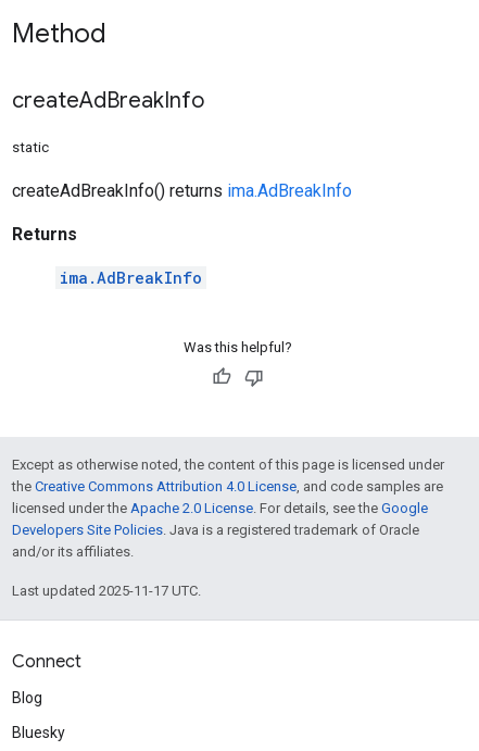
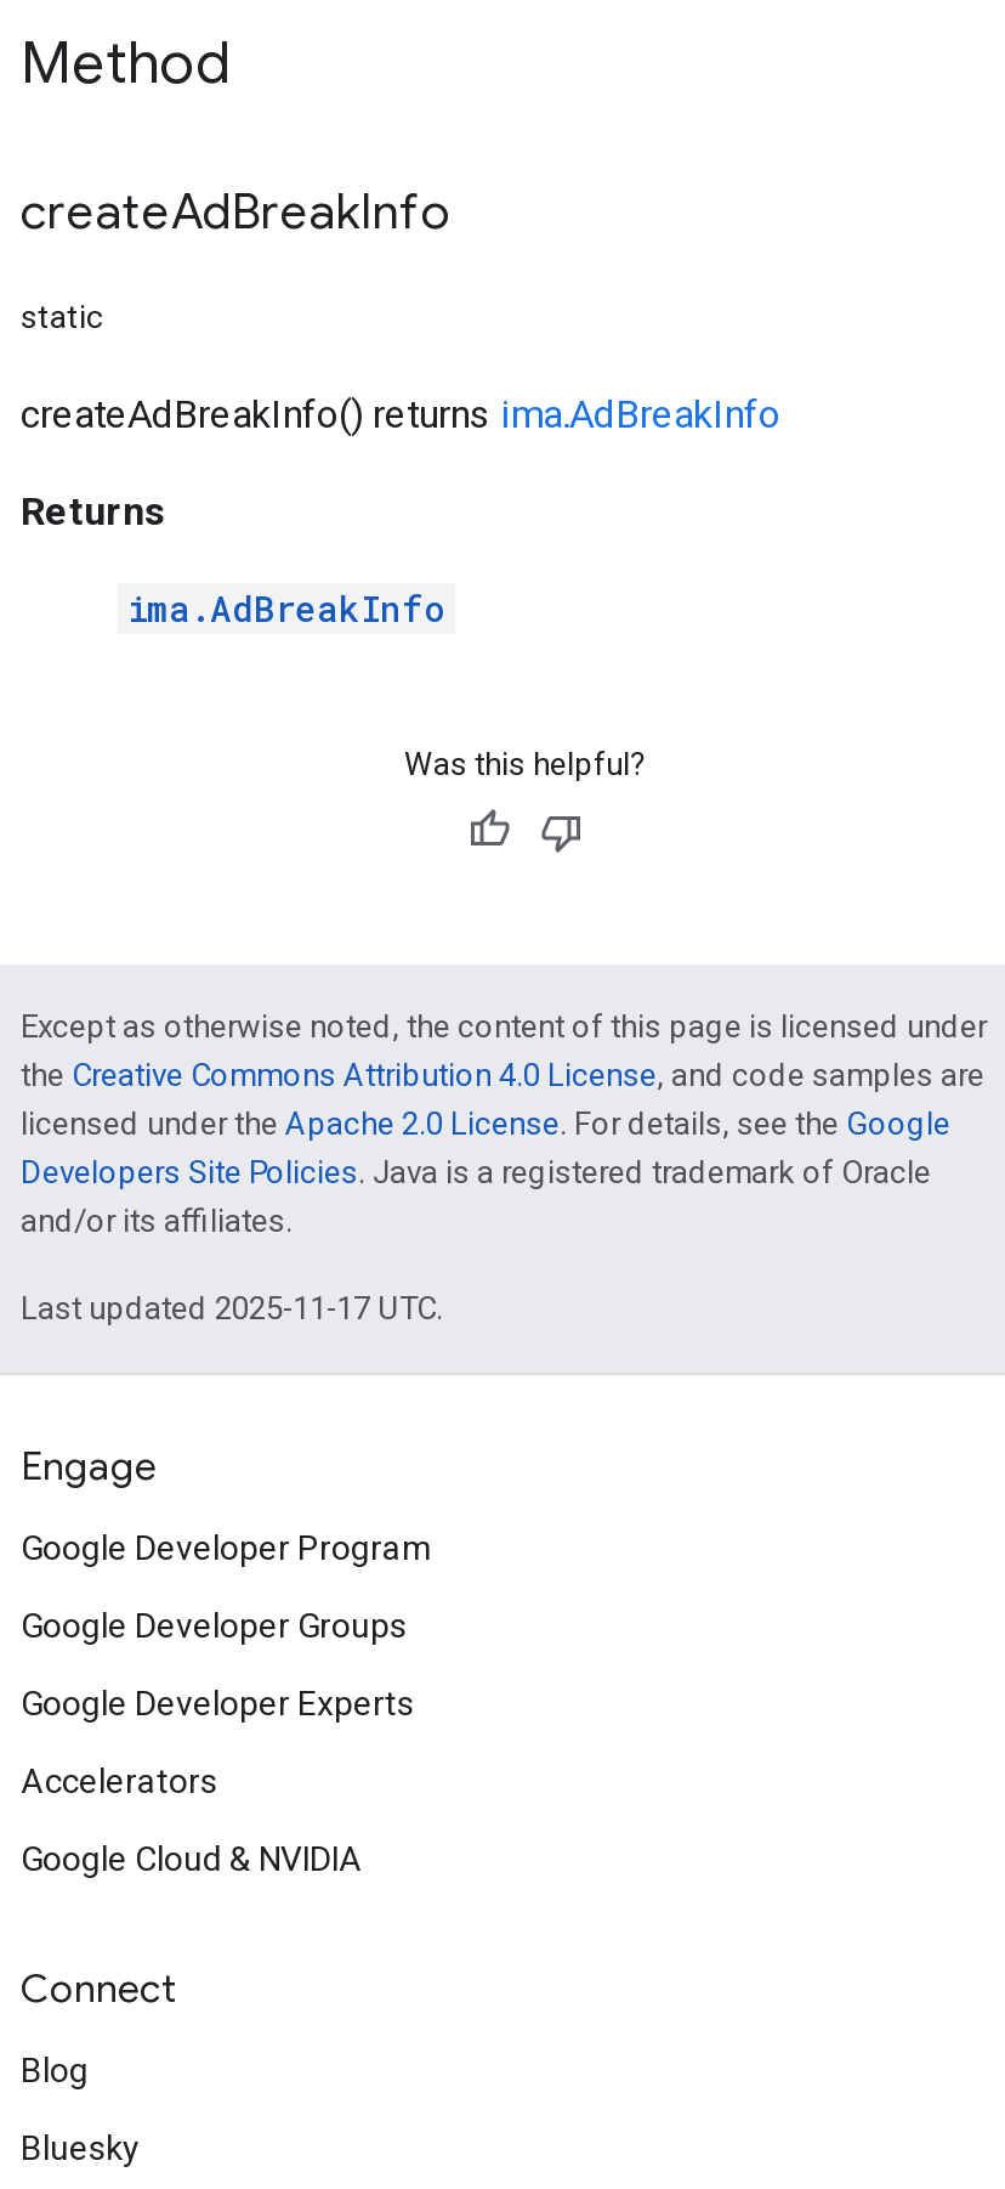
+ Engage
+ Google Developer Program
+ Google Developer Groups
+ Google Developer Experts
+ Accelerators
+ Google Cloud & NVIDIA
